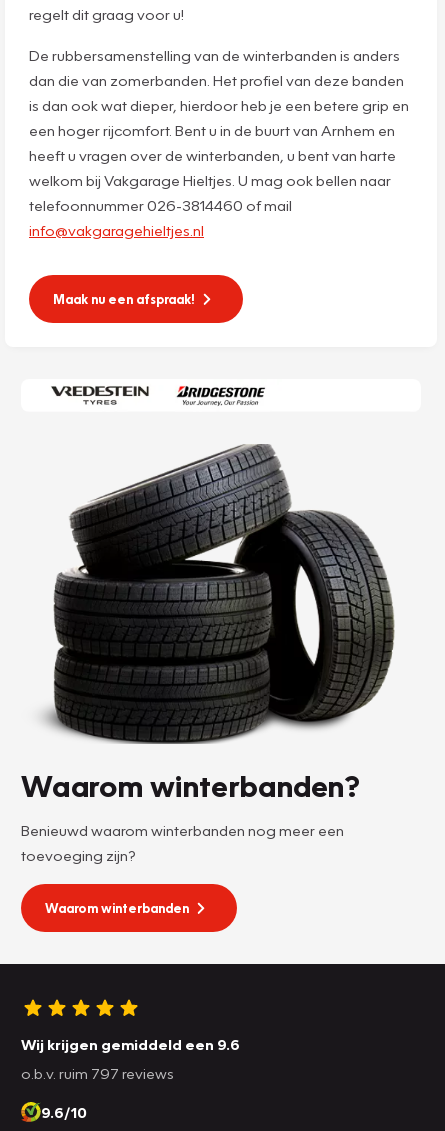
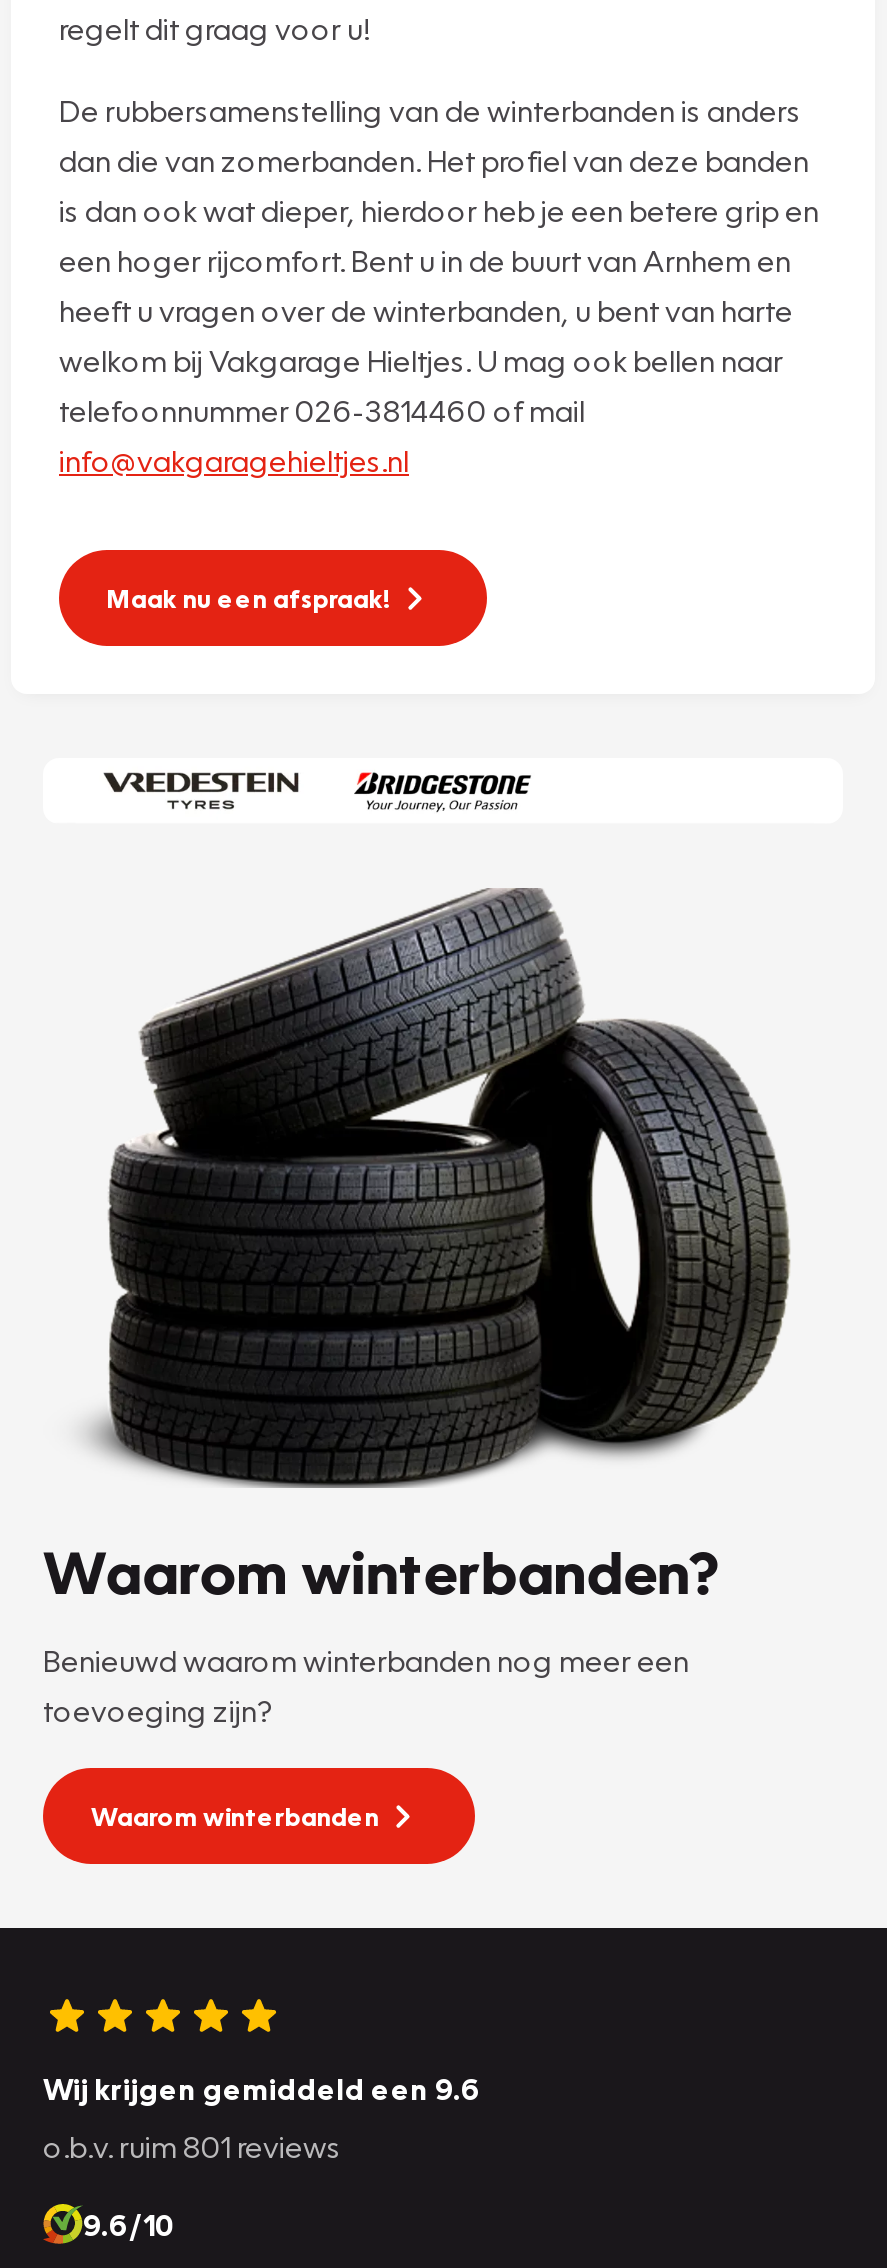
- o.b.v. ruim 797 reviews
+ o.b.v. ruim 801 reviews
